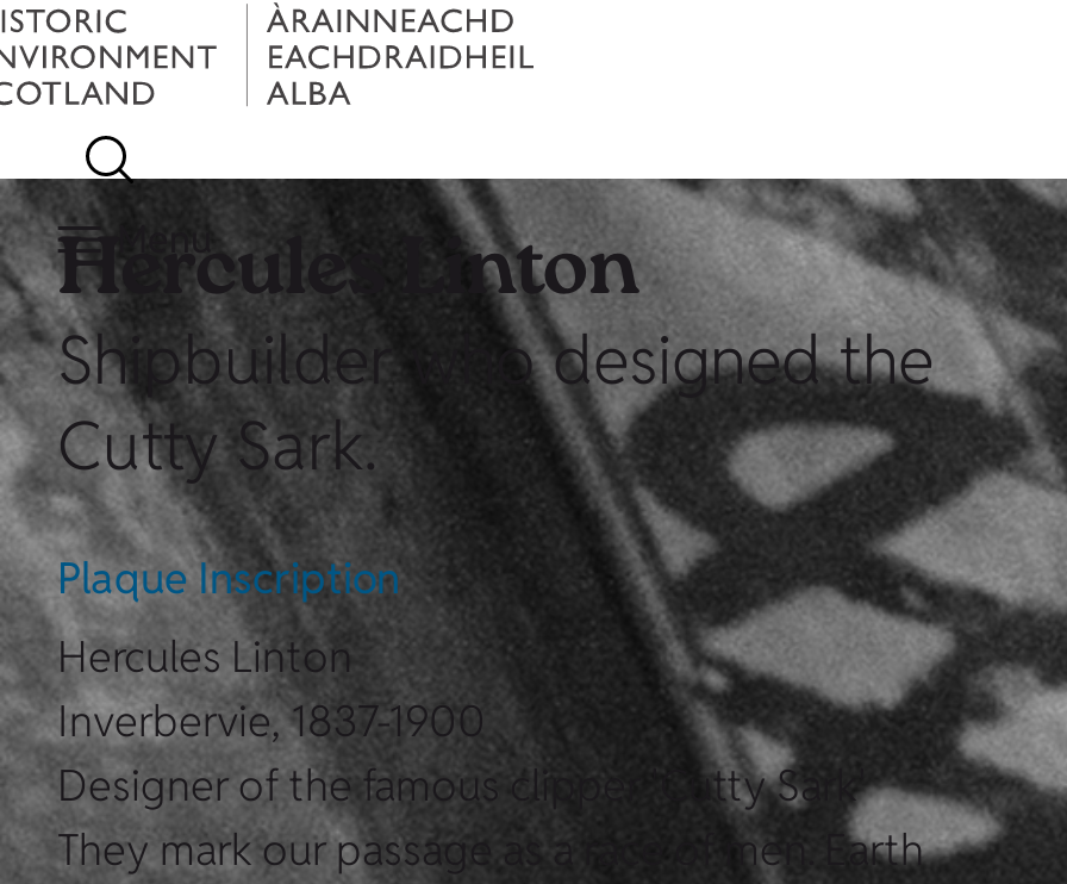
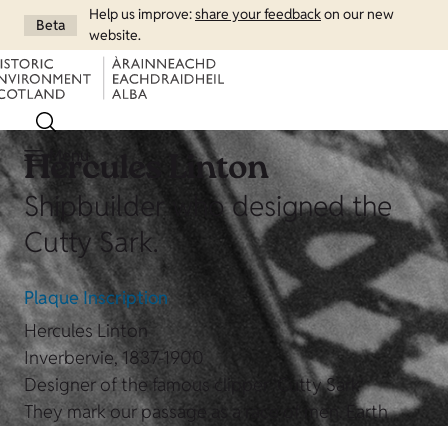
+ Beta

+ Help us improve: share your feedbackon our new
+ website.
